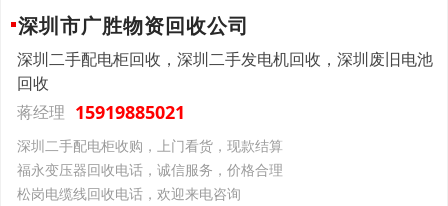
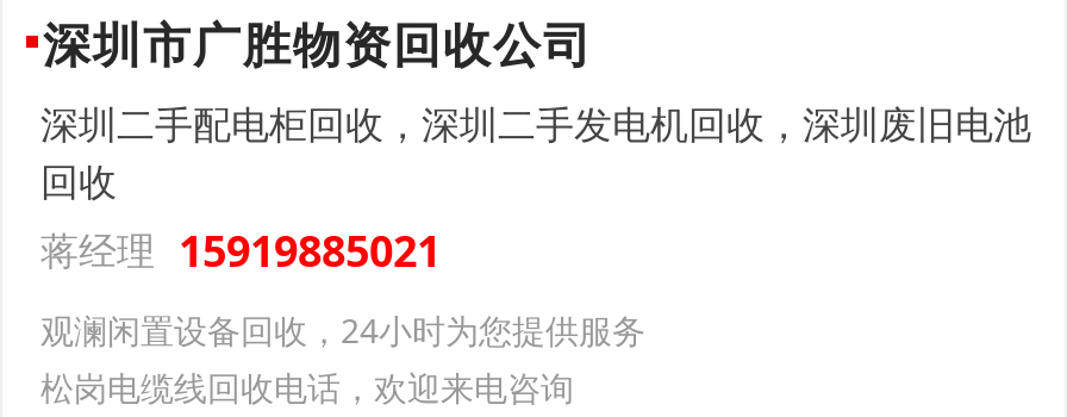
- 深圳二手配电柜收购，上门看货，现款结算
- 福永变压器回收电话，诚信服务，价格合理
+ 观澜闲置设备回收，24小时为您提供服务
